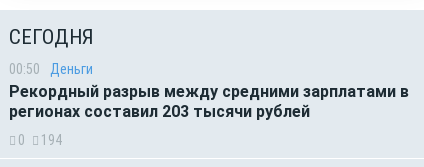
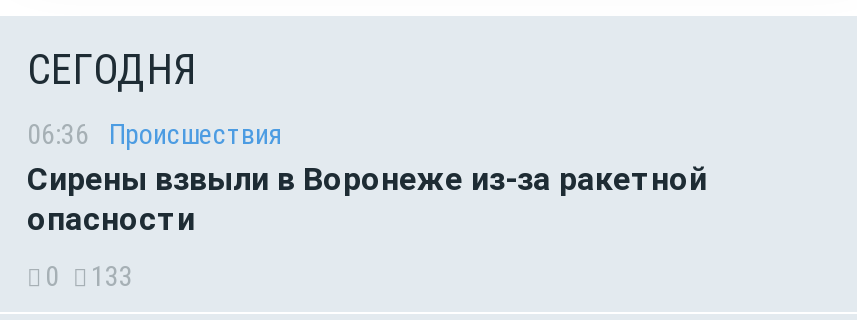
- 00:50
- Деньги
- Рекордный разрыв между средними зарплатами в
- регионах составил 203 тысячи рублей
+ 06:36
+ Происшествия
+ Сирены взвыли в Воронеже из-за ракетной
+ опасности

- 0 194
+ 0 133
